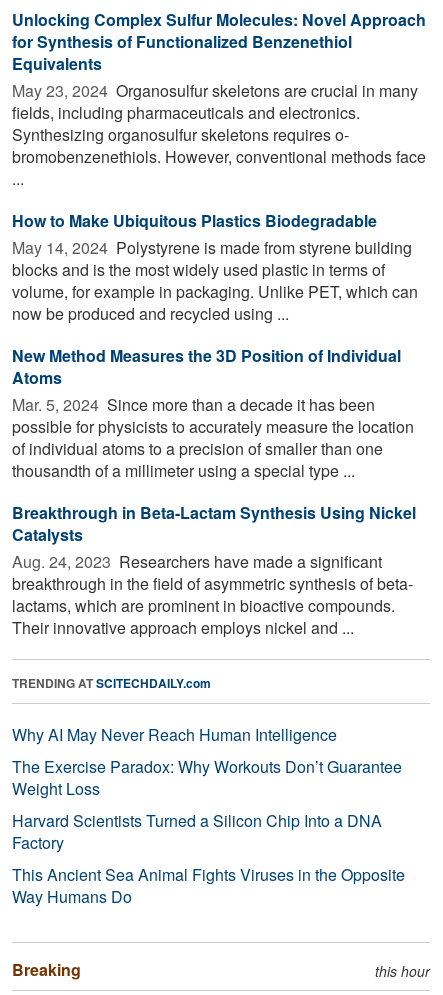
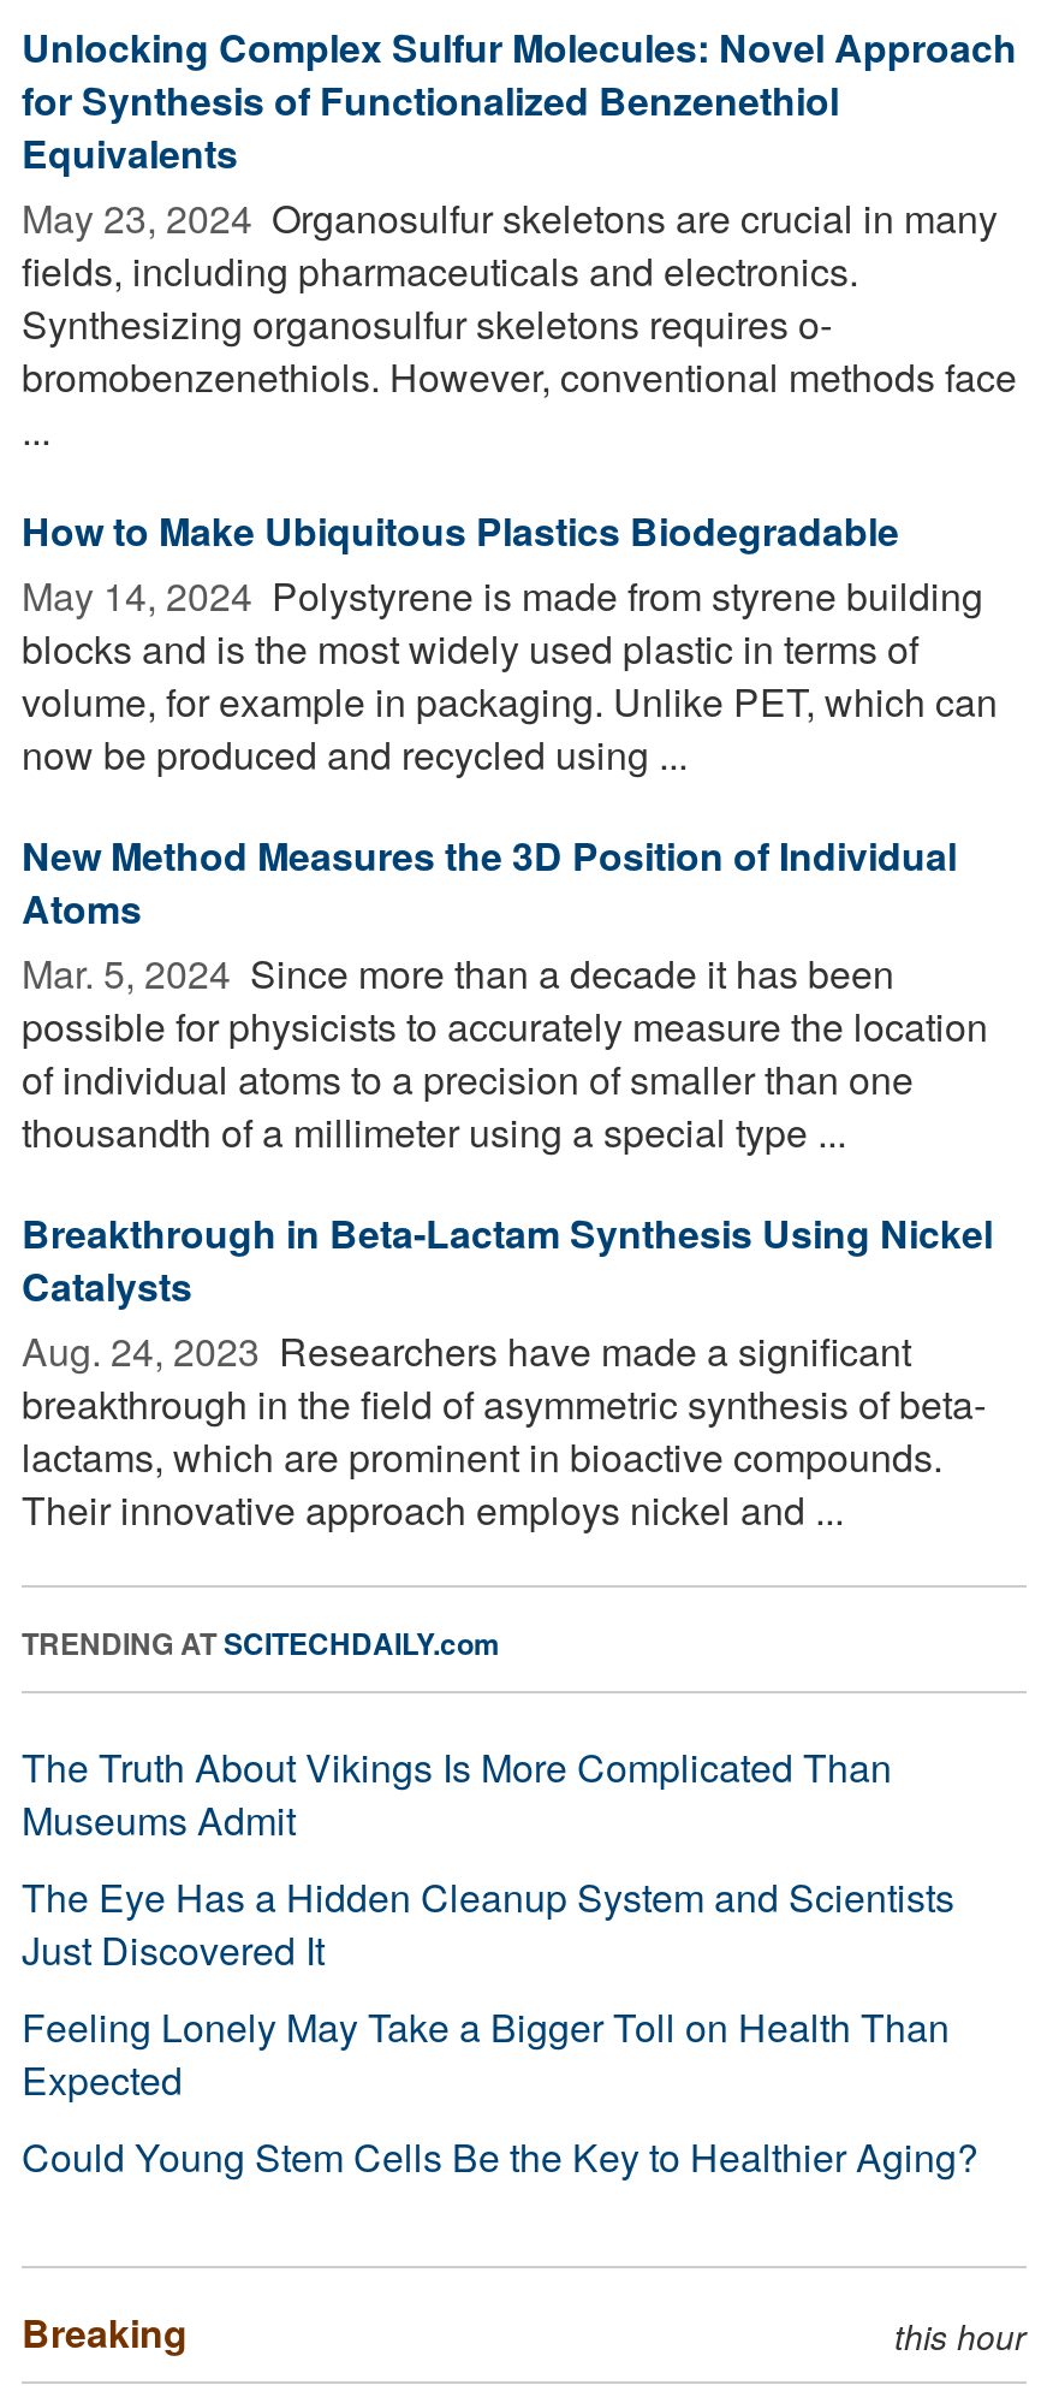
- Why AI May Never Reach Human Intelligence
- The Exercise Paradox: Why Workouts Don’t Guarantee
- Weight Loss
- Harvard Scientists Turned a Silicon Chip Into a DNA
- Factory
- This Ancient Sea Animal Fights Viruses in the Opposite
- Way Humans Do
+ The Truth About Vikings Is More Complicated Than
+ Museums Admit
+ The Eye Has a Hidden Cleanup System and Scientists
+ Just Discovered It
+ Feeling Lonely May Take a Bigger Toll on Health Than
+ Expected
+ Could Young Stem Cells Be the Key to Healthier Aging?
